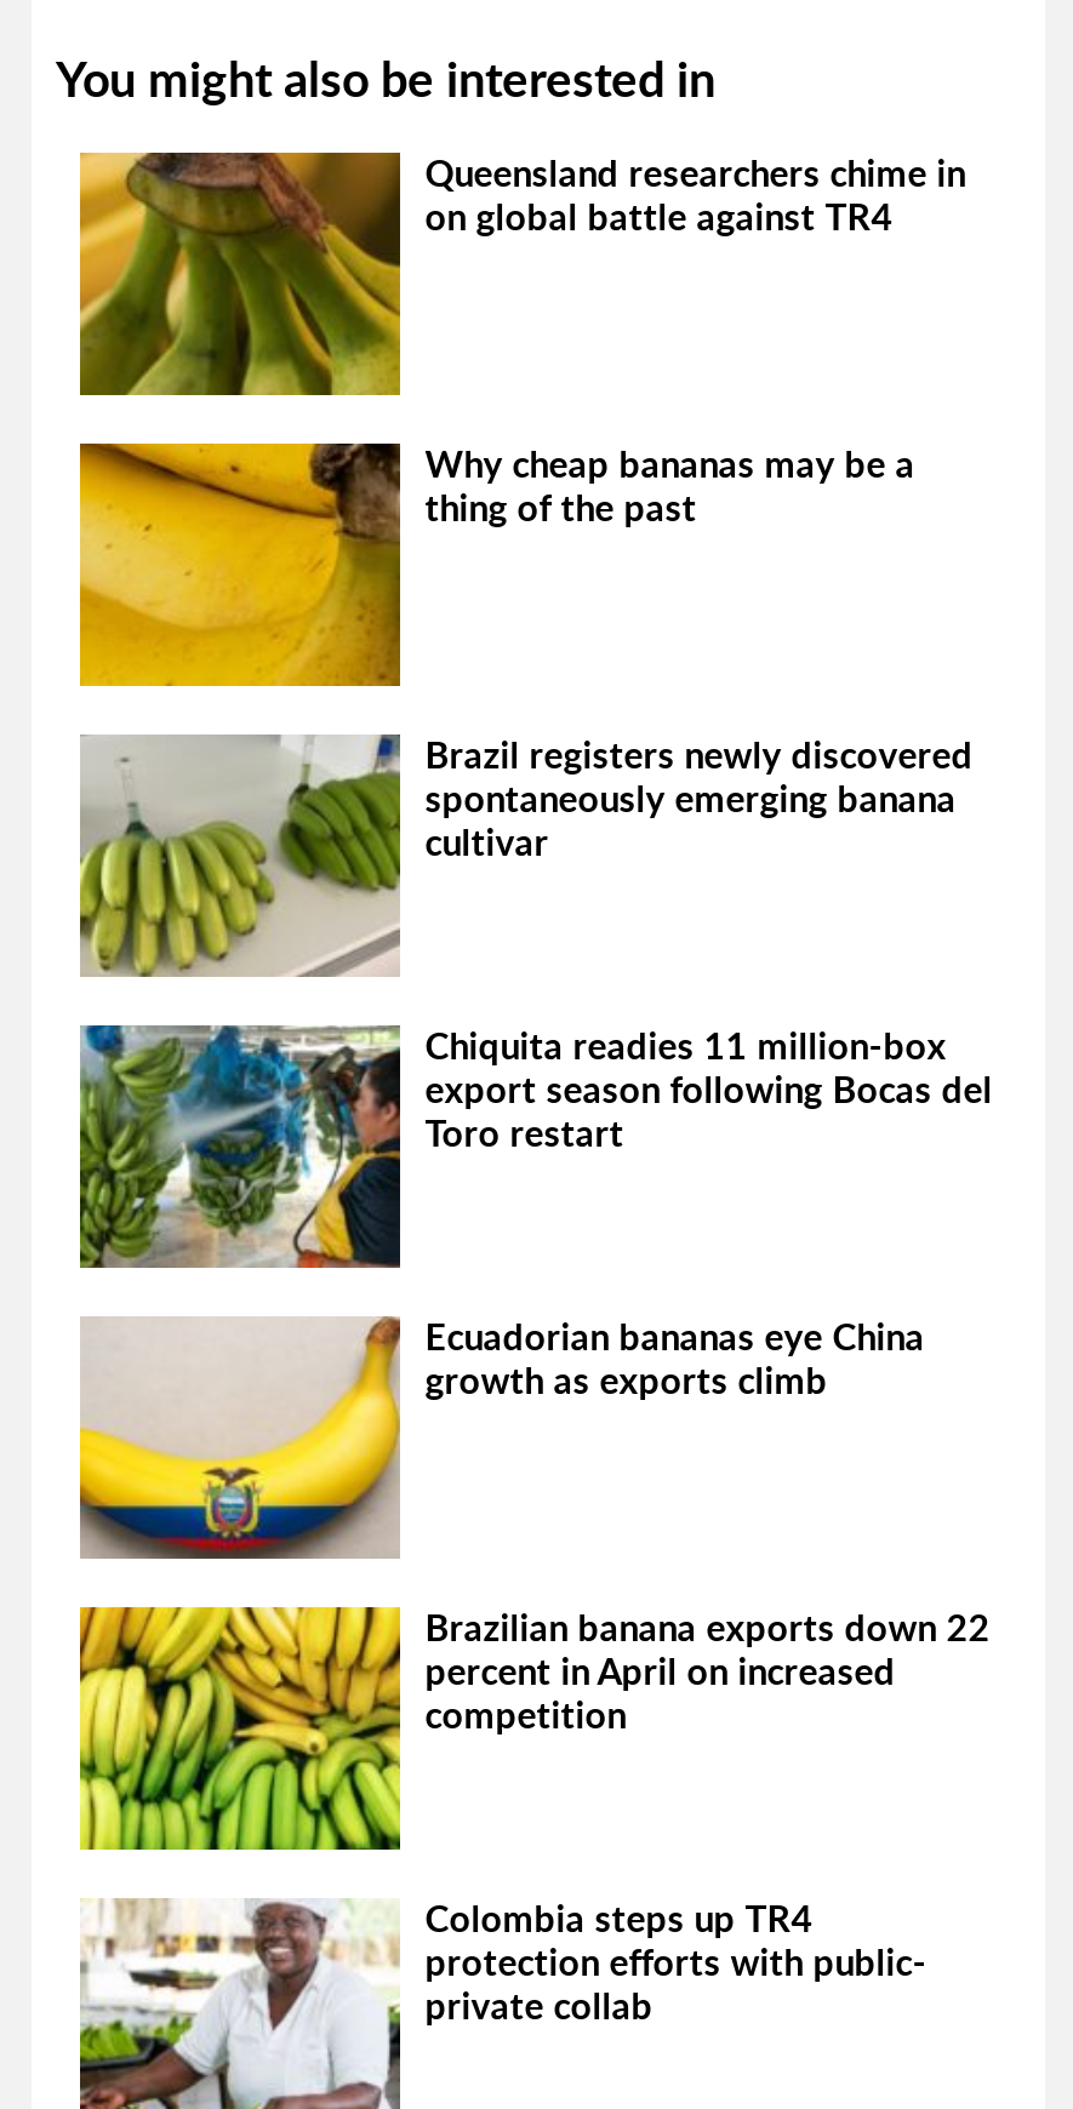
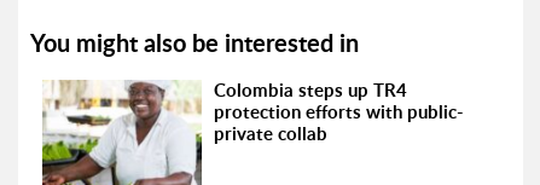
- [image]
- Queensland researchers chime in
- on global battle against TR4

- [image]
- Why cheap bananas may be a
- thing of the past

- [image]
- Brazil registers newly discovered
- spontaneously emerging banana
- cultivar

- [image]
- Chiquita readies 11 million-box
- export season following Bocas del
- Toro restart

- [image]
- Ecuadorian bananas eye China
- growth as exports climb

- [image]
- Brazilian banana exports down 22
- percent in April on increased
- competition
